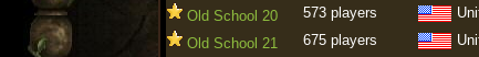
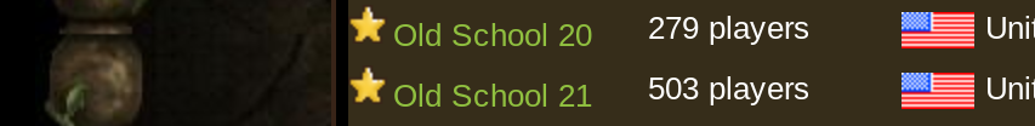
- Old School 20 573 players
+ Old School 20 279 players

- Old School 21 675 players
+ Old School 21 503 players
